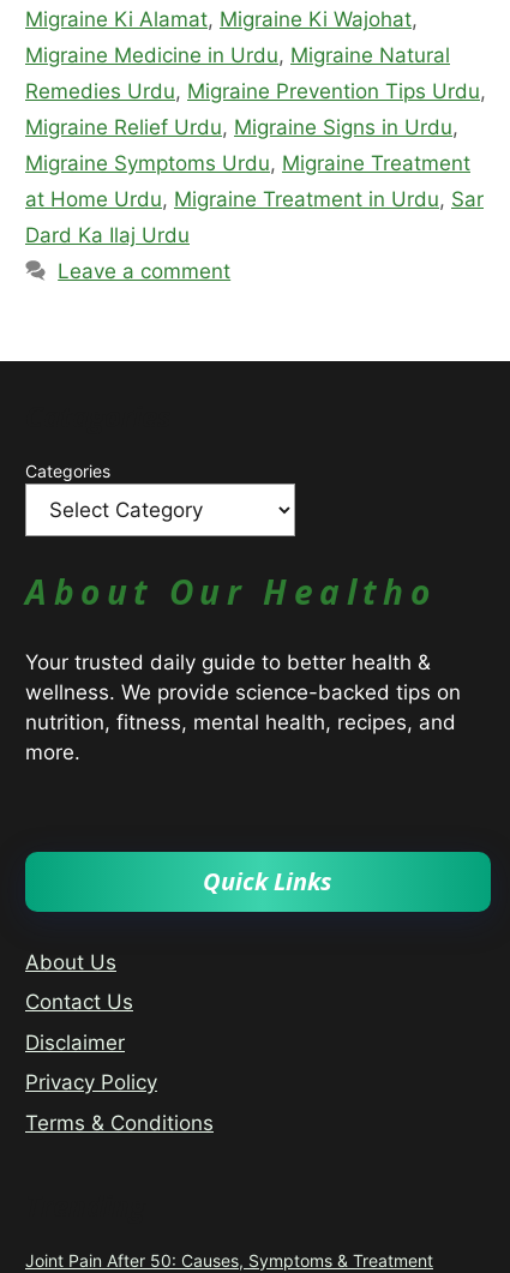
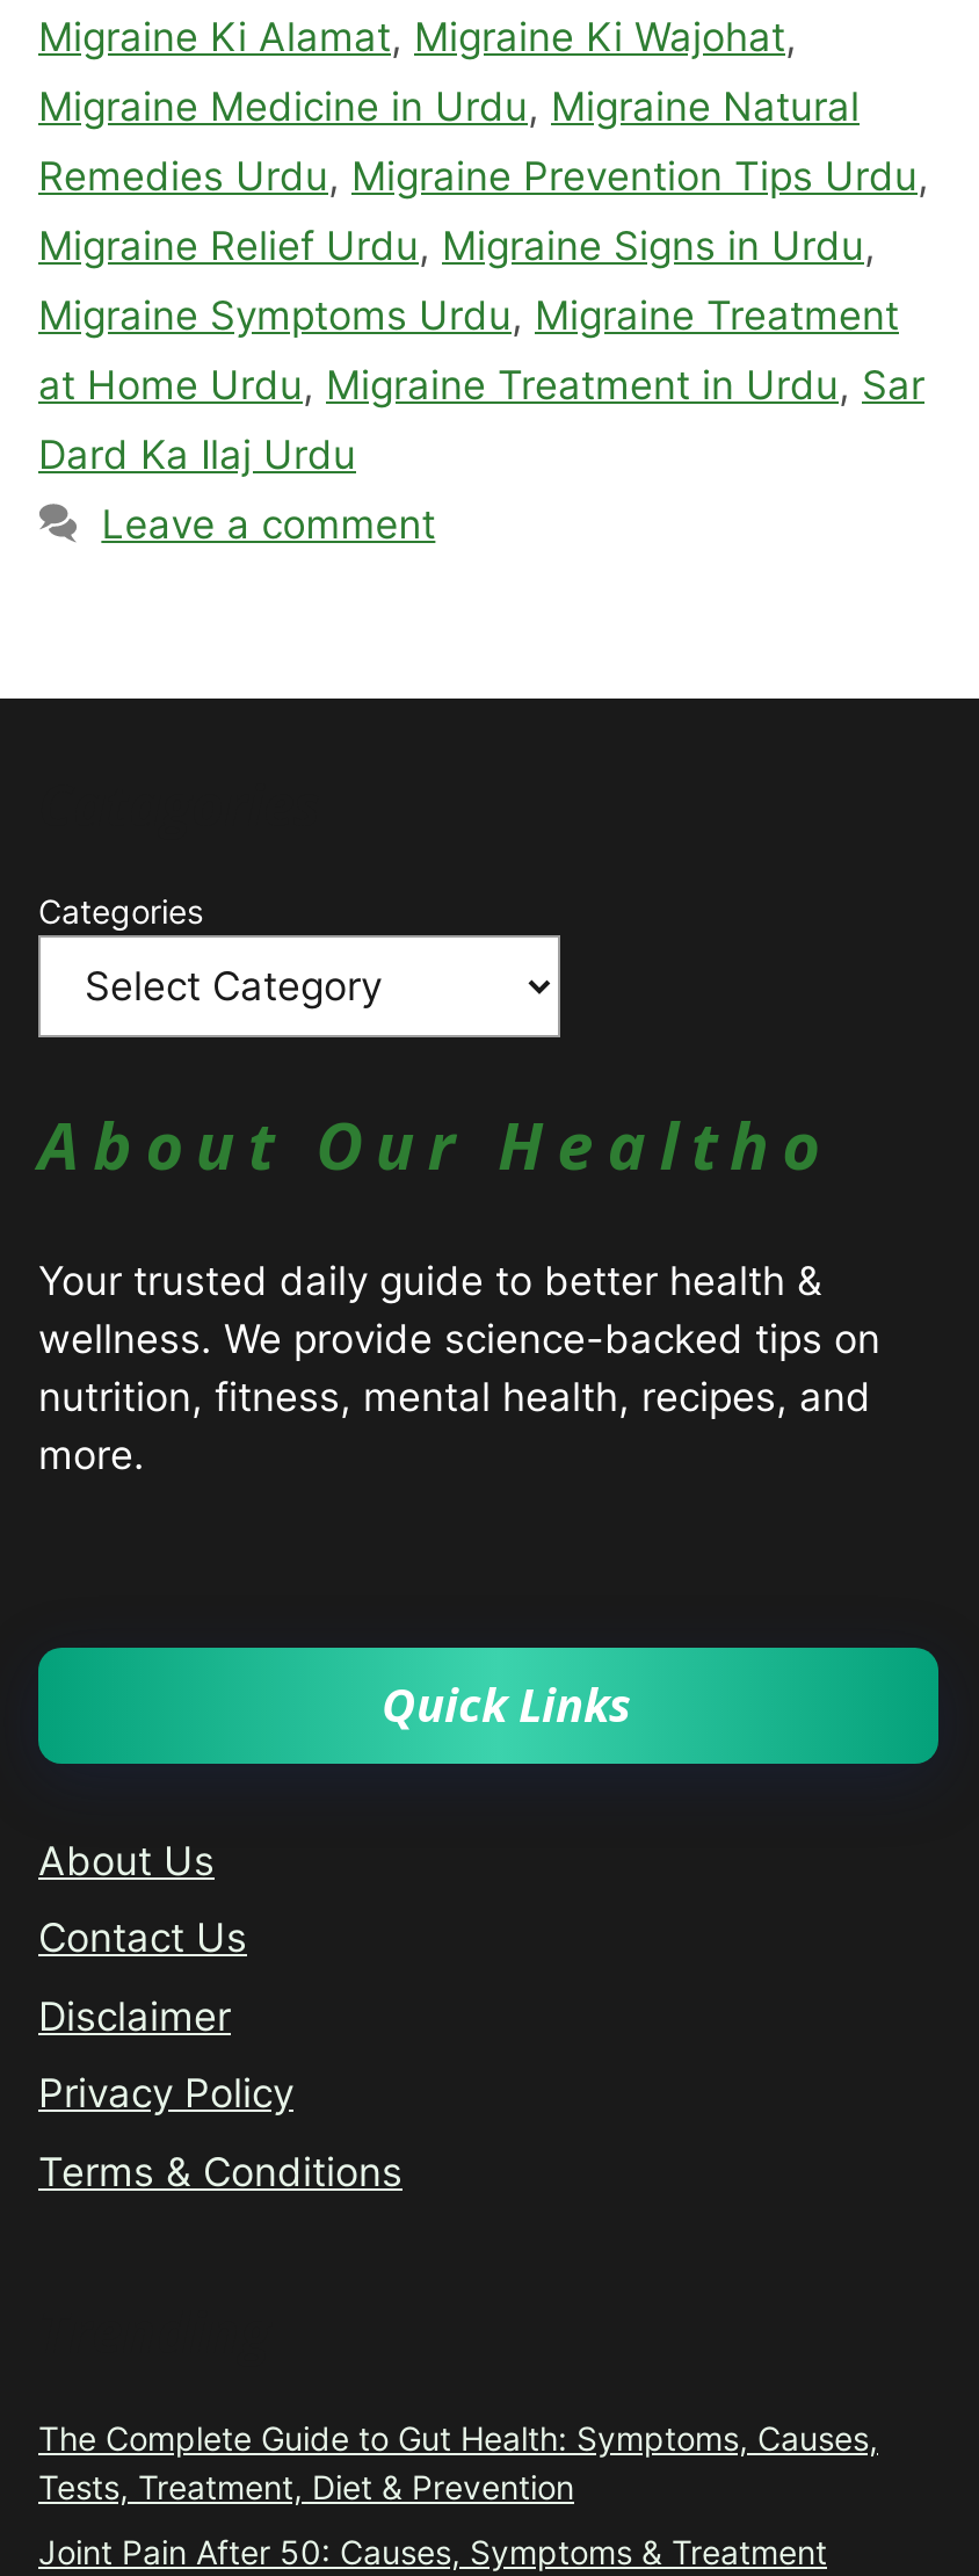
+ The Complete Guide to Gut Health: Symptoms, Causes,
+ Tests, Treatment, Diet & Prevention
